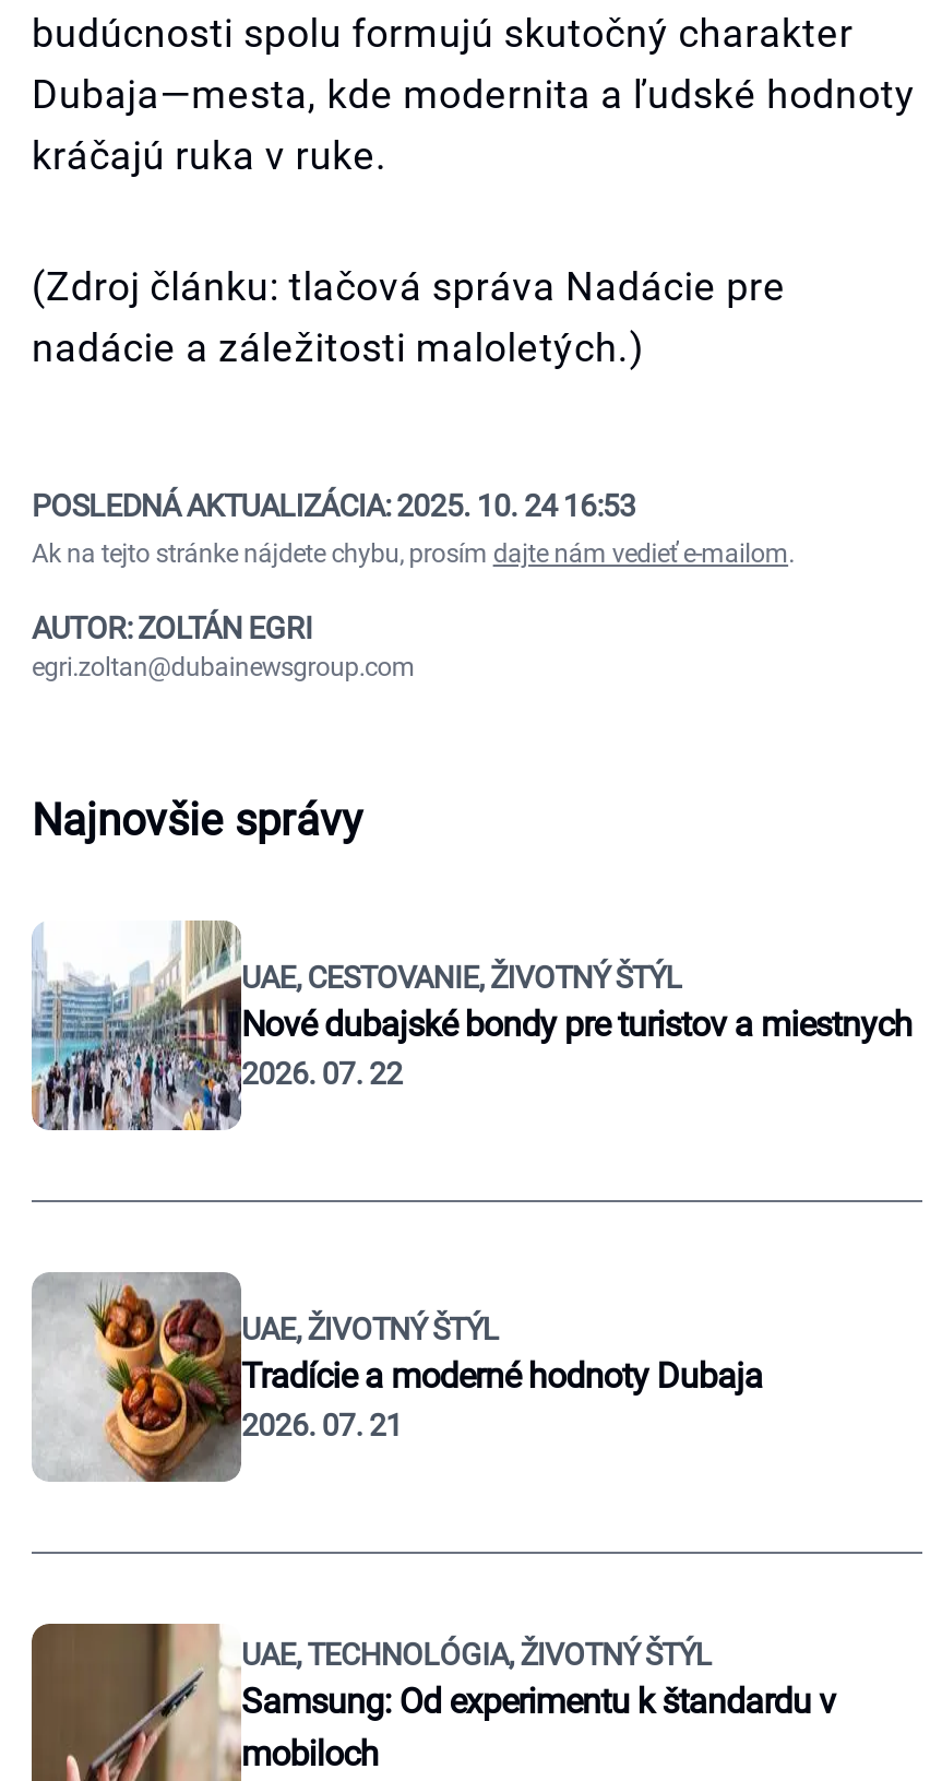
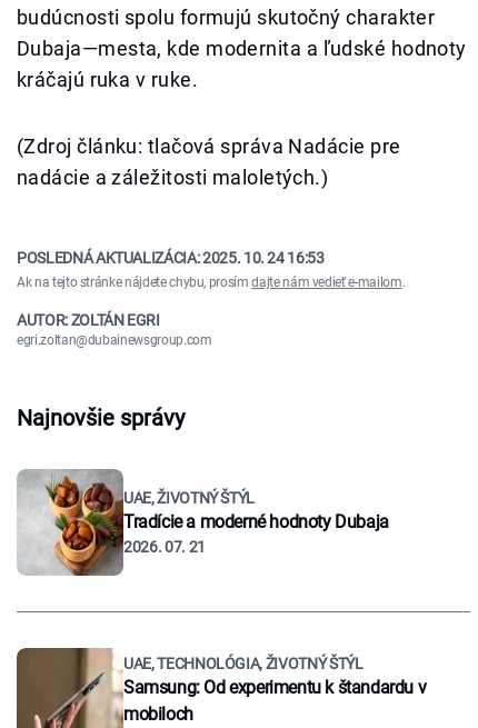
- [image]
- UAE, CESTOVANIE, ŽIVOTNÝ ŠTÝL
- Nové dubajské bondy pre turistov a miestnych
- 2026. 07. 22
